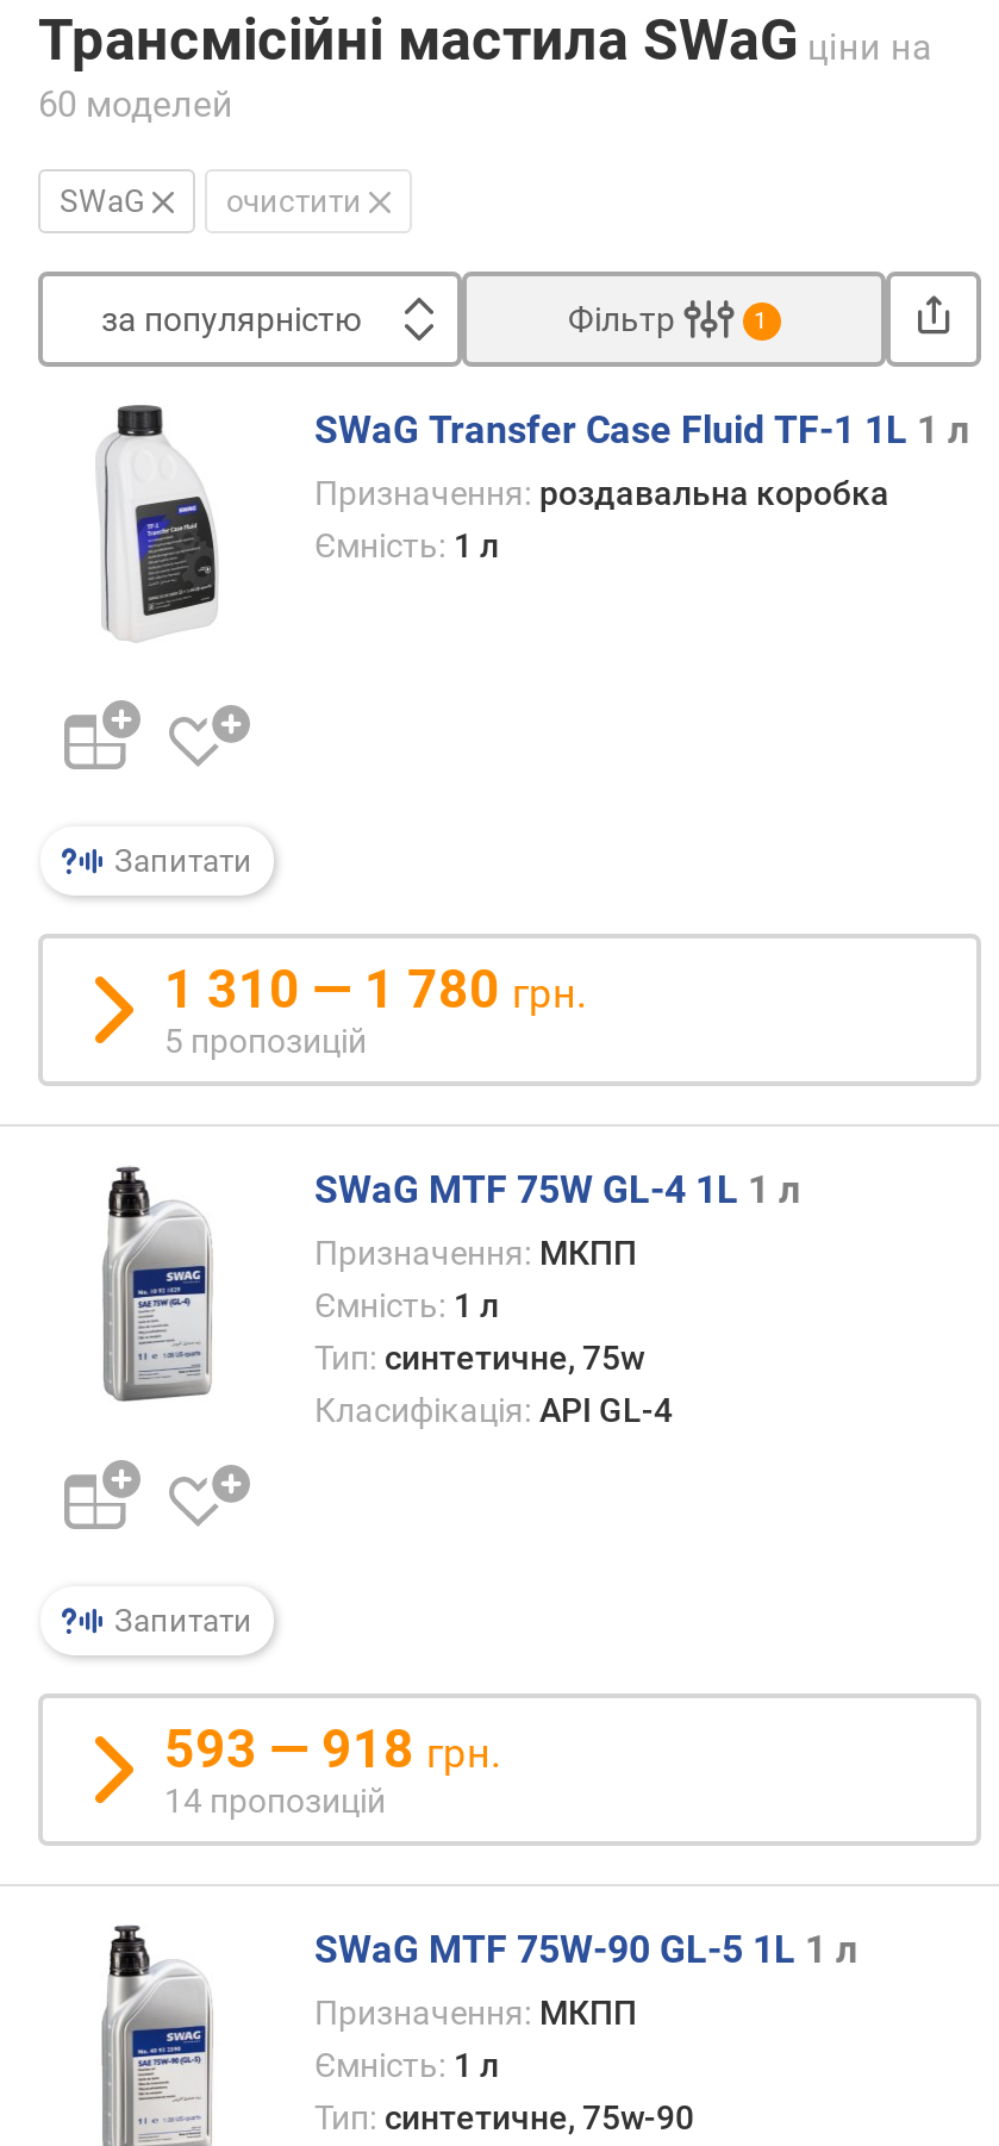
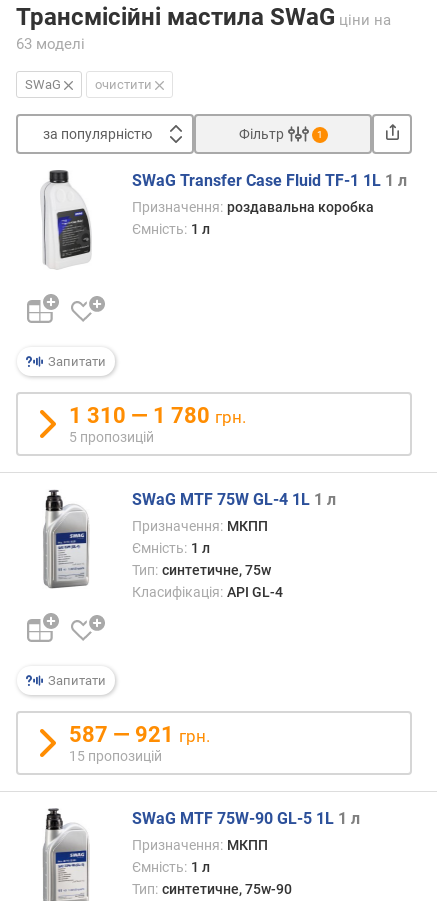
- 60 моделей
+ 63 моделі

- 593 — 918 грн.
+ 587 — 921 грн.

- 14 пропозицій
+ 15 пропозицій
